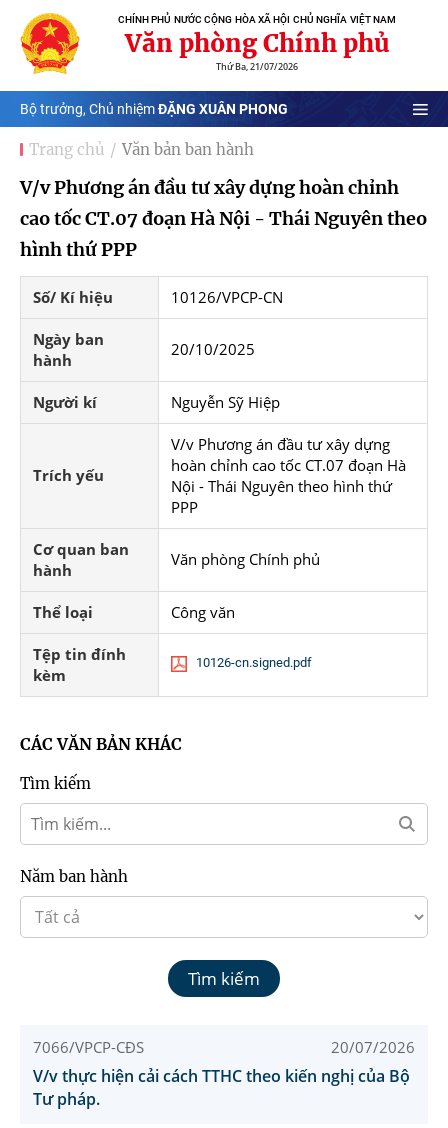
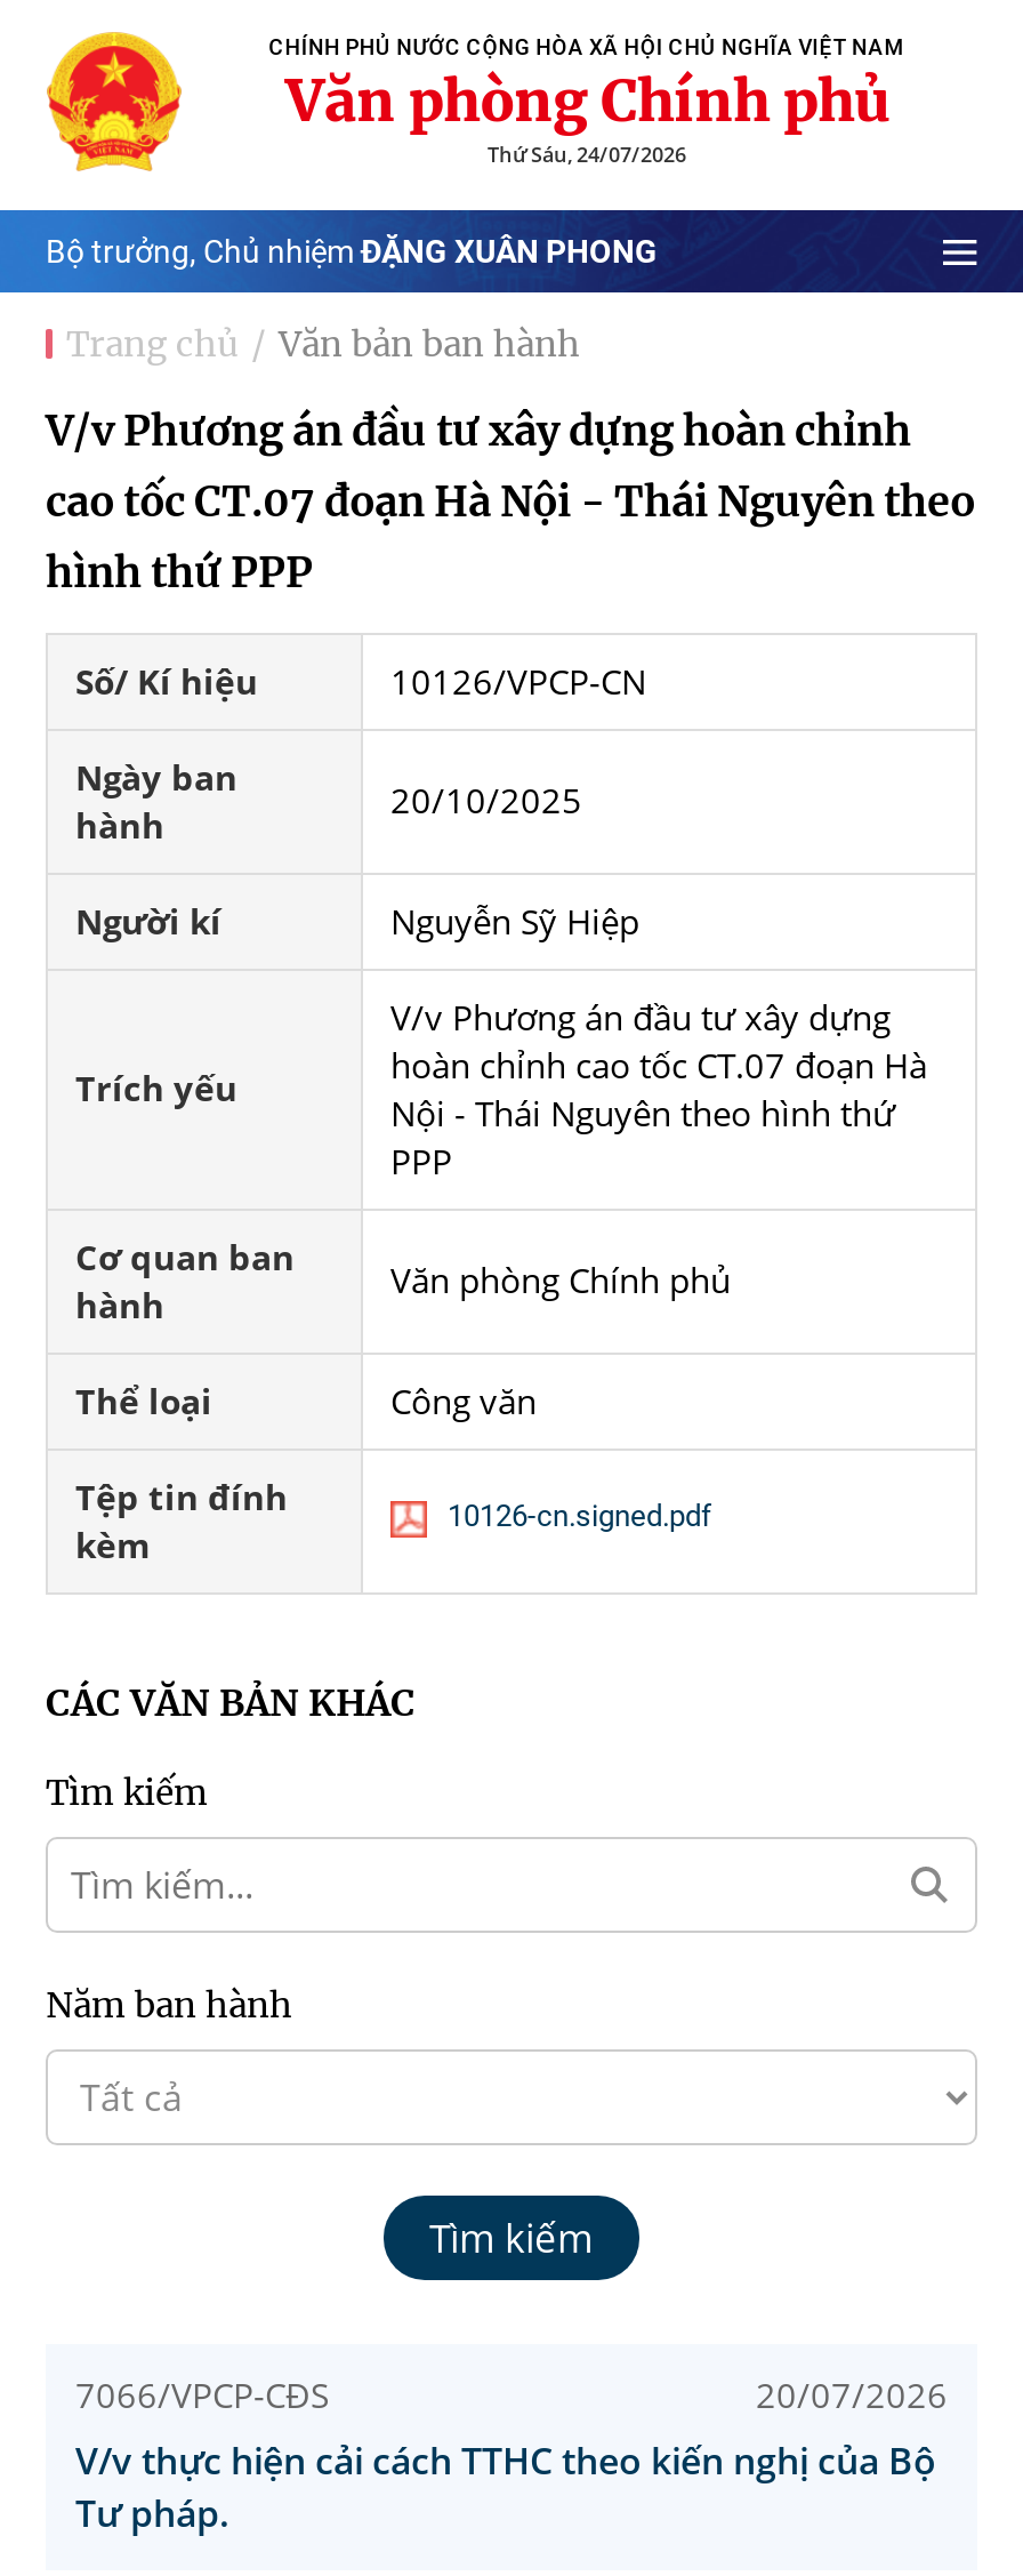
- Thứ Ba, 21/07/2026
+ Thứ Sáu, 24/07/2026
